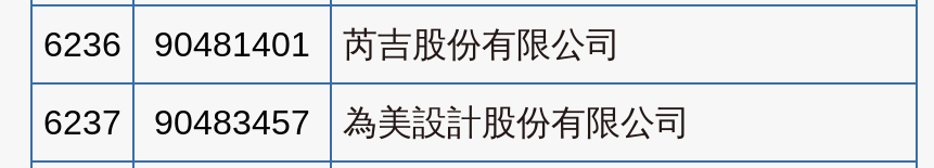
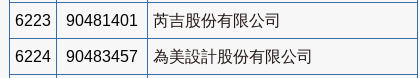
- 6236 90481401 芮吉股份有限公司
+ 6223 90481401 芮吉股份有限公司

- 6237 90483457 為美設計股份有限公司
+ 6224 90483457 為美設計股份有限公司
